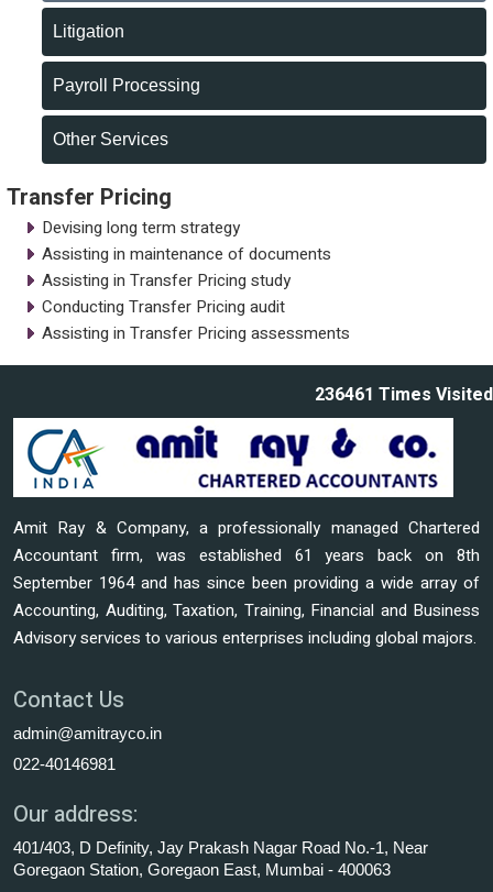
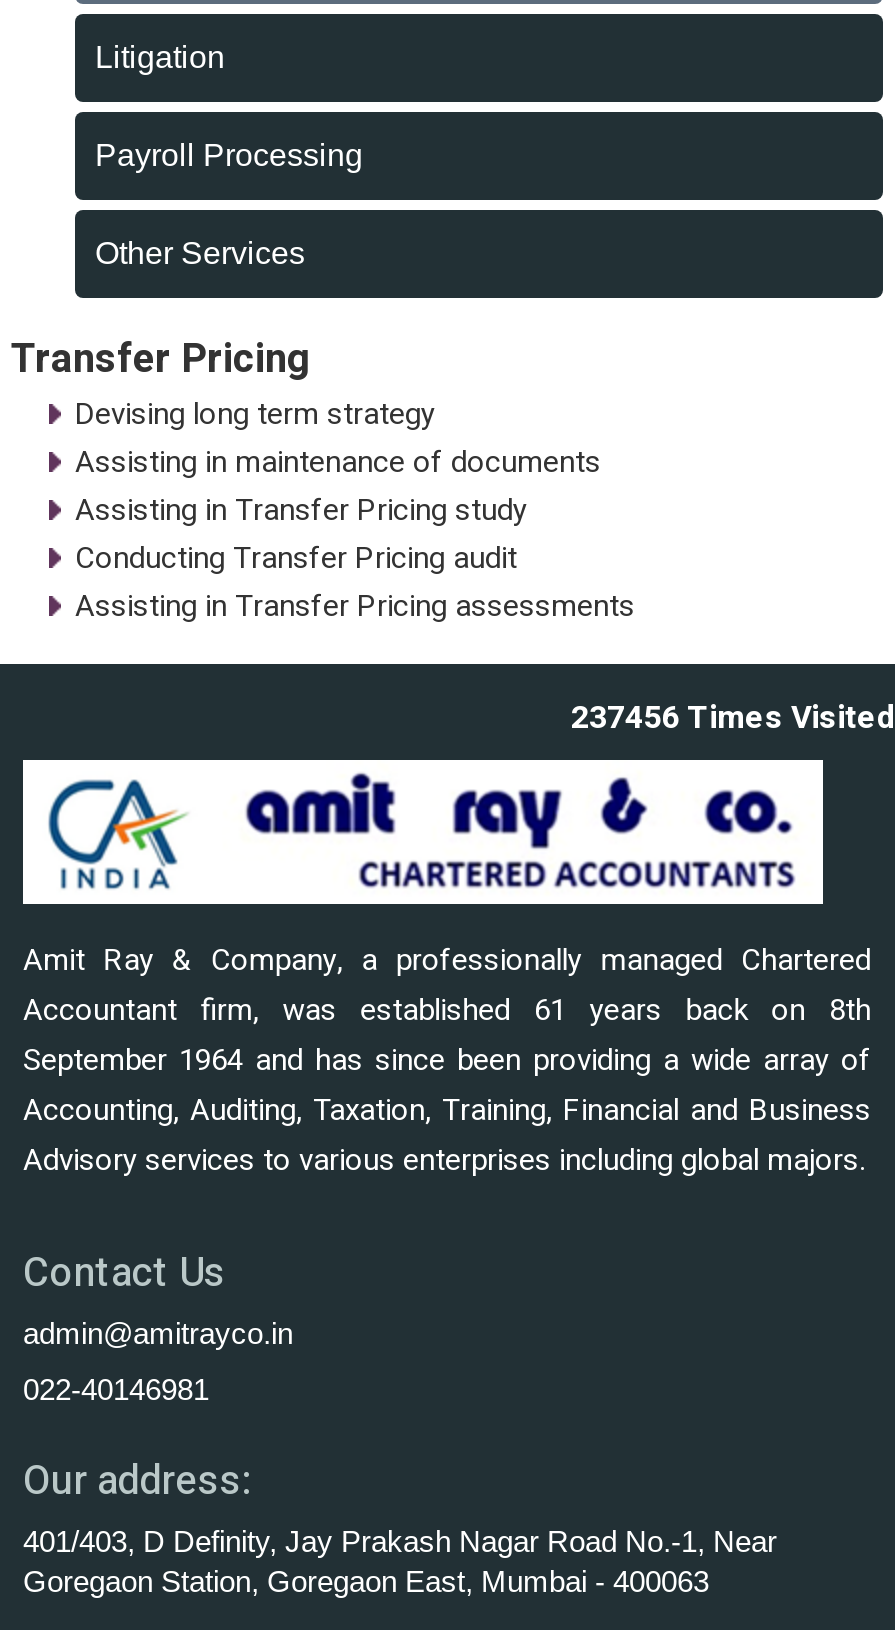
- 236461 Times Visited
+ 237456 Times Visited
